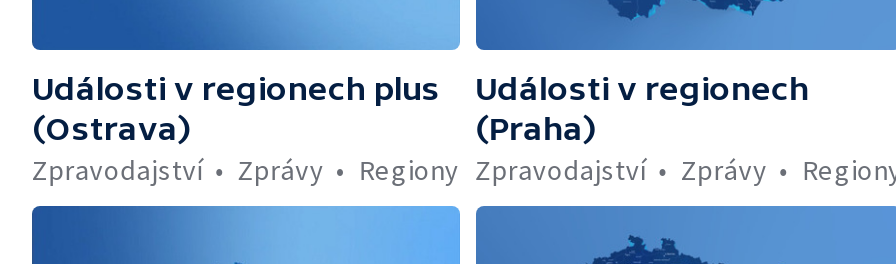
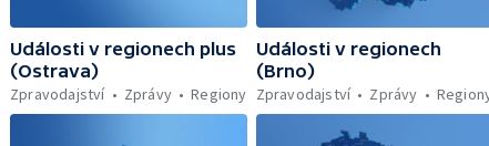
- (Praha)
+ (Brno)
